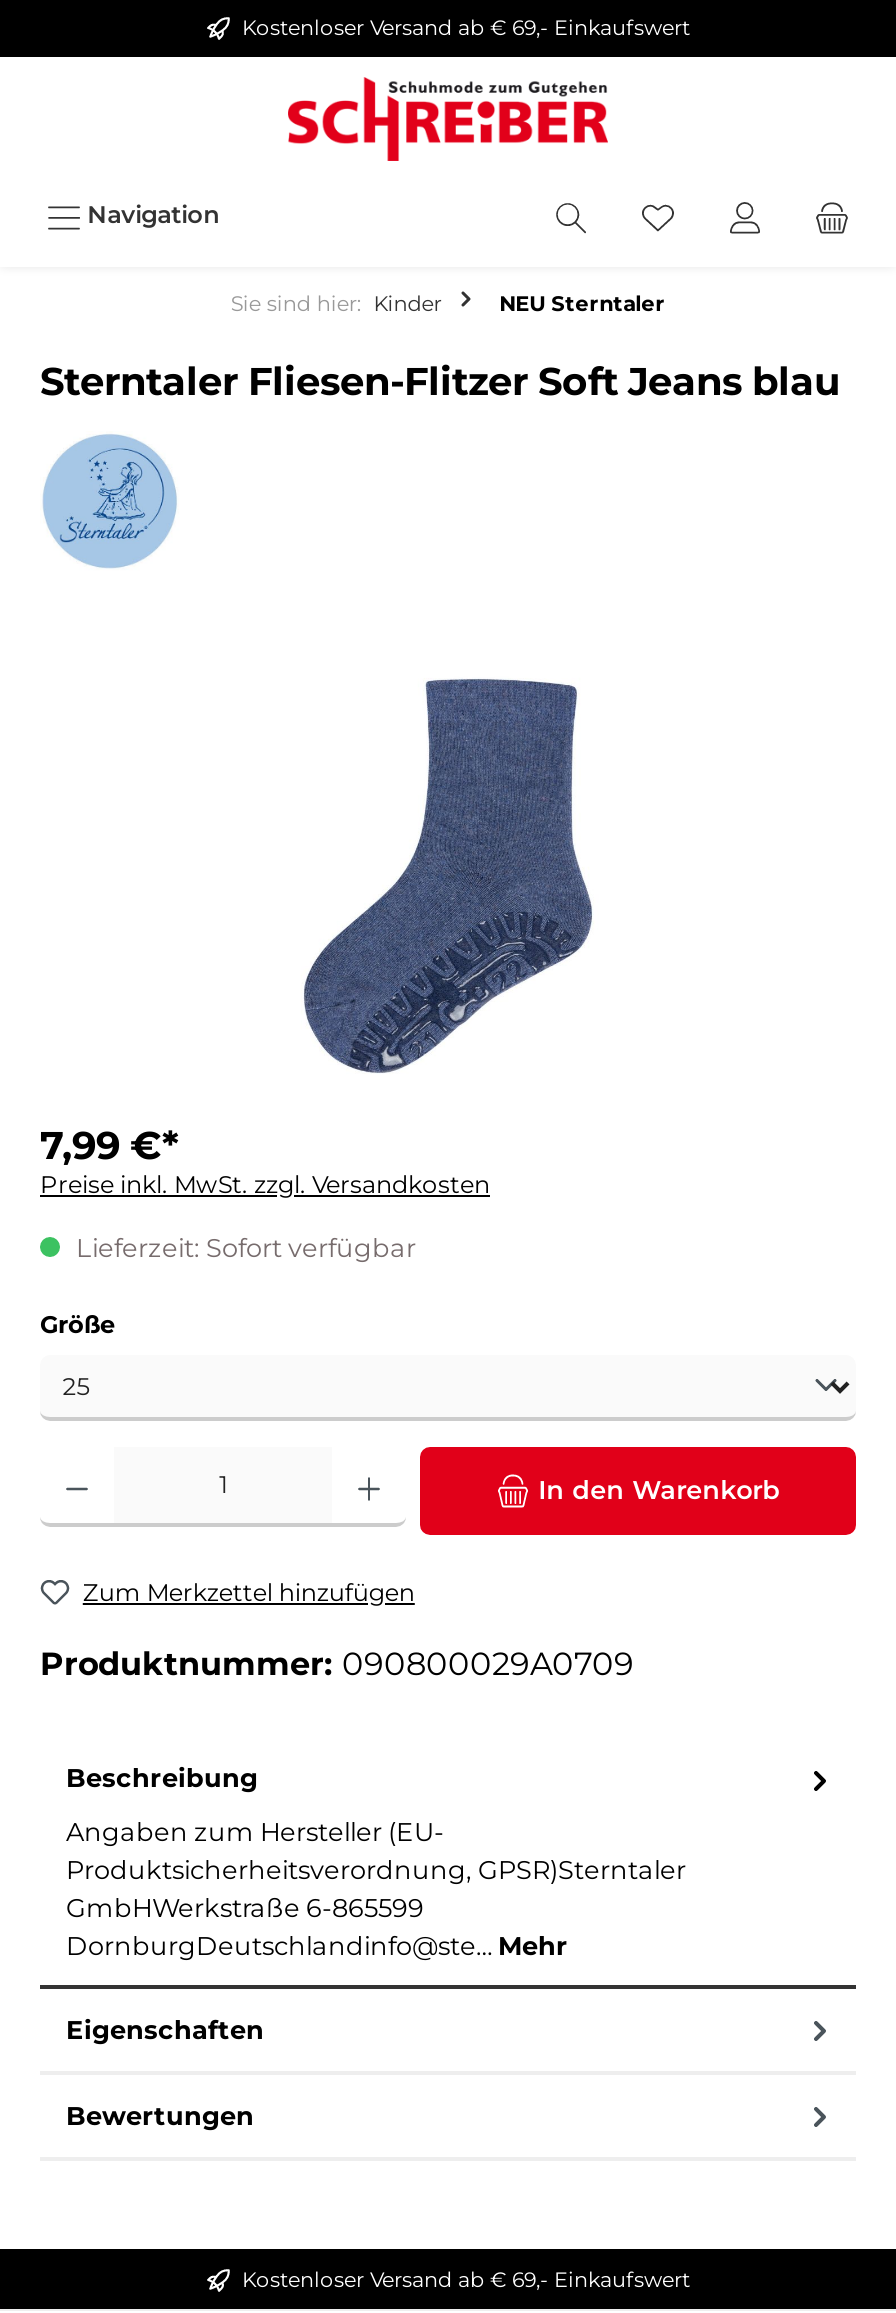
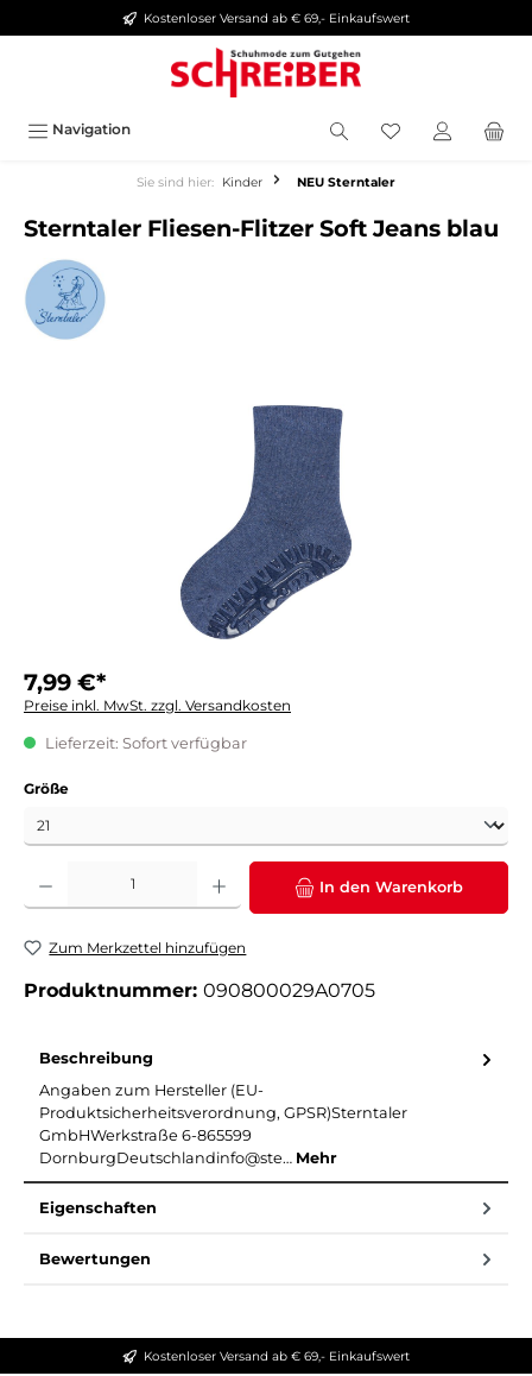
- Produktnummer: 090800029A0709
+ Produktnummer: 090800029A0705
